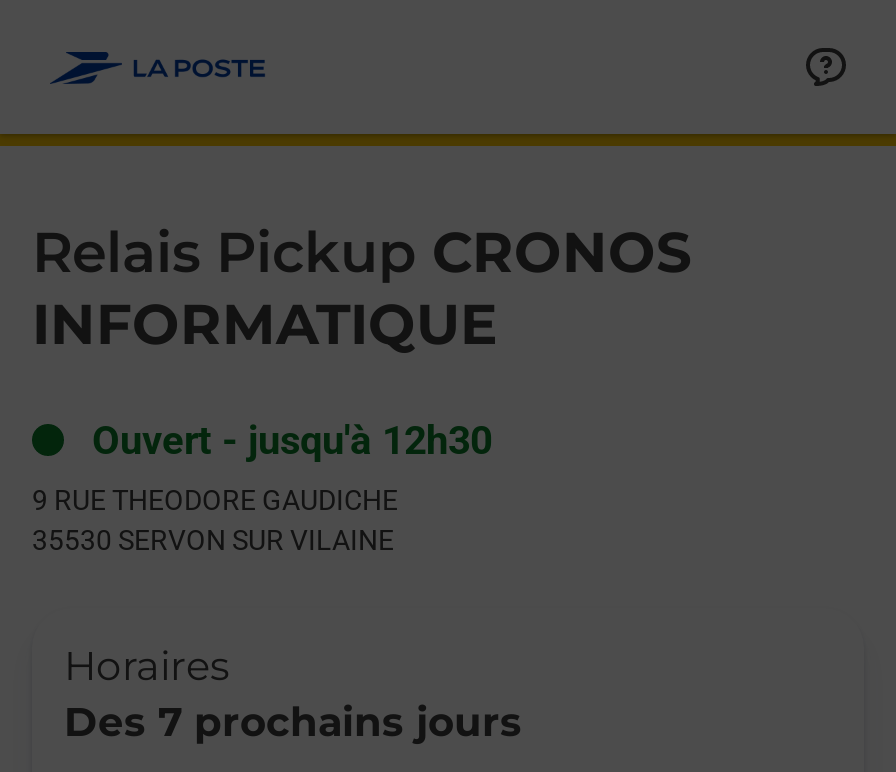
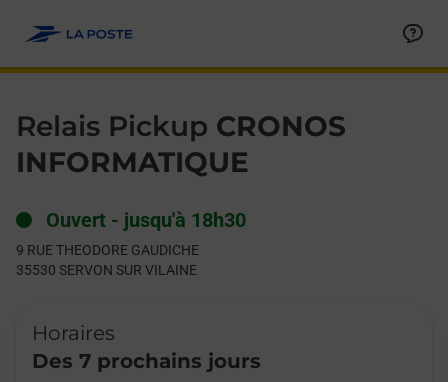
- Ouvert - jusqu'à 12h30
+ Ouvert - jusqu'à 18h30
